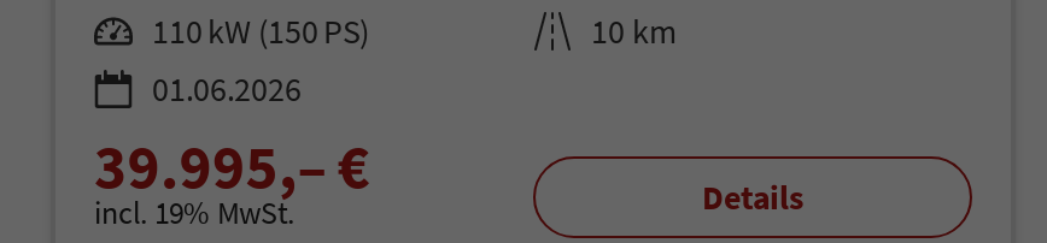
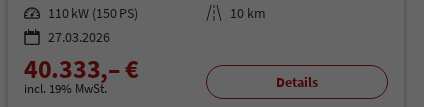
- 01.06.2026
+ 27.03.2026

- 39.995,– €
+ 40.333,– €
